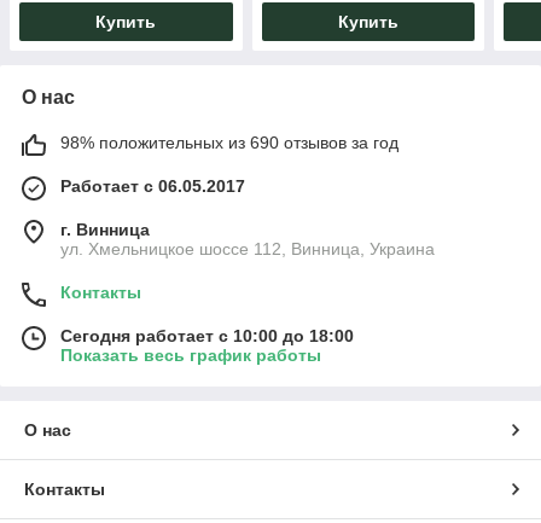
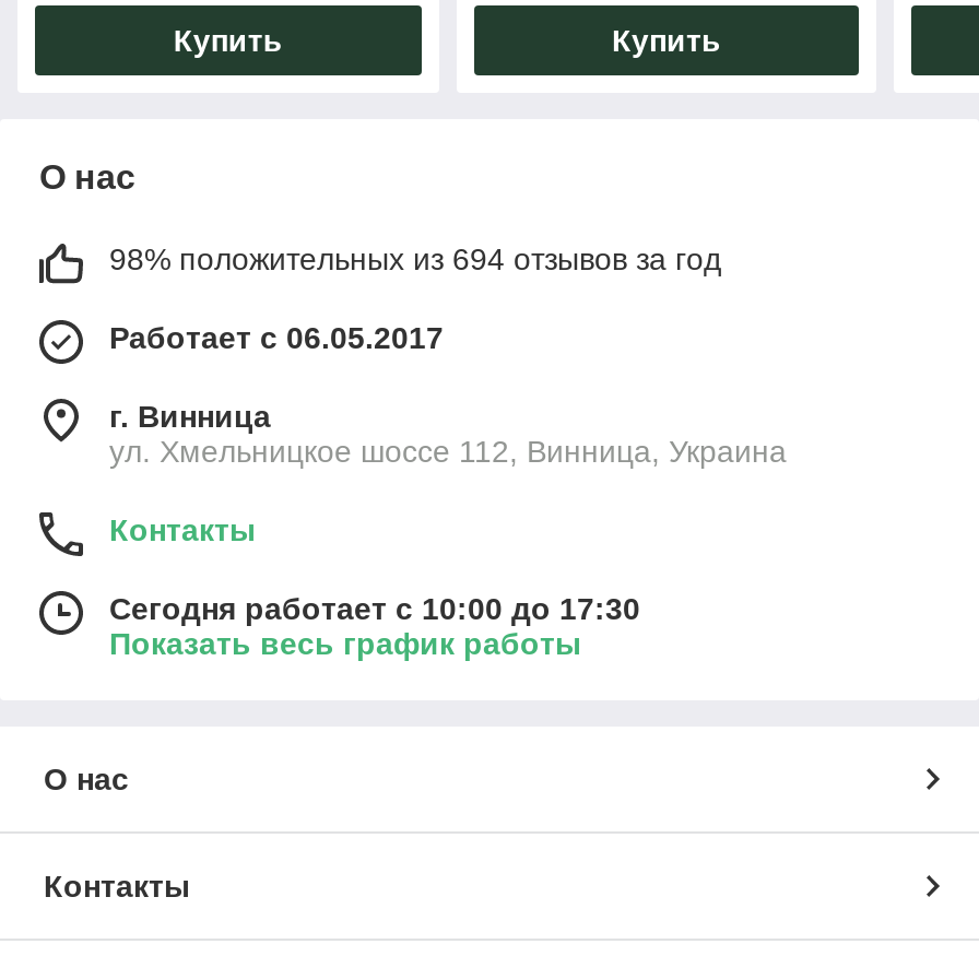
- 98% положительных из 690 отзывов за год
+ 98% положительных из 694 отзывов за год

- Сегодня работает с 10:00 до 18:00
+ Сегодня работает с 10:00 до 17:30
